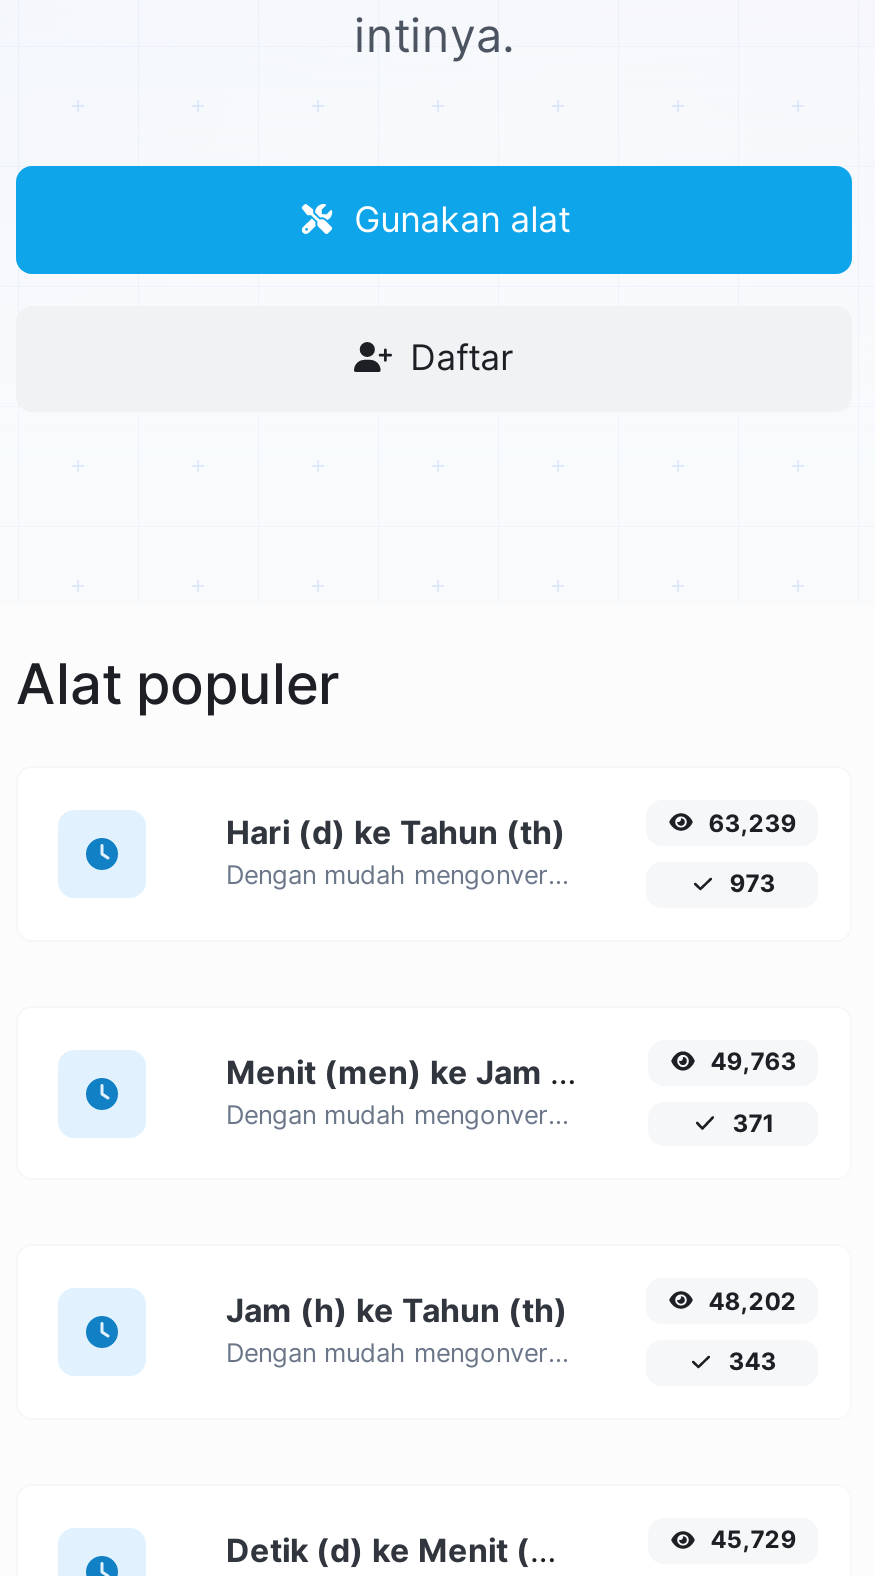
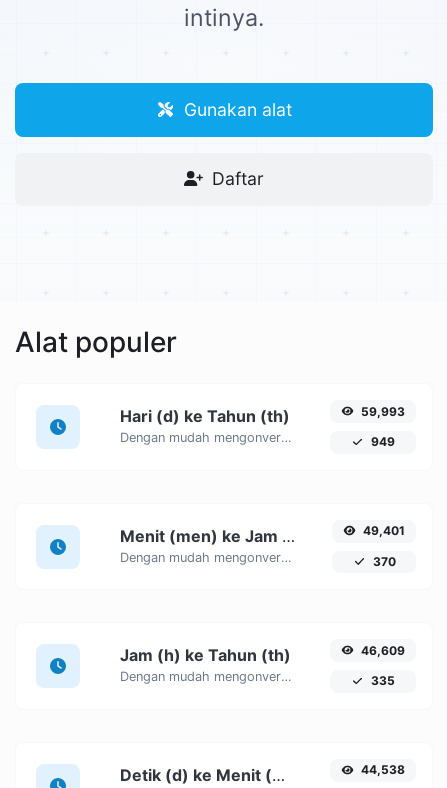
- 63,239
+ 59,993

- 973
+ 949

- 49,763
+ 49,401

- 371
+ 370

- 48,202
+ 46,609

- 343
+ 335

- 45,729
+ 44,538
